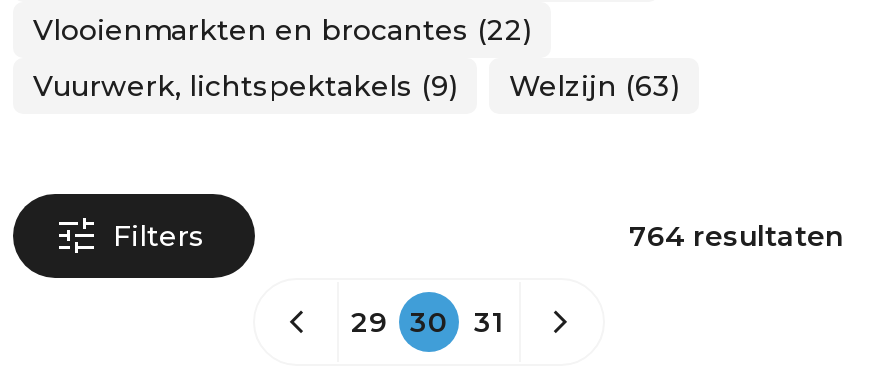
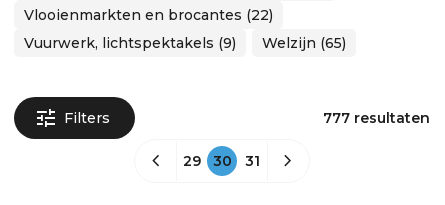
- Vuurwerk, lichtspektakels (9) Welzijn (63)
+ Vuurwerk, lichtspektakels (9) Welzijn (65)

- 764 resultaten
+ 777 resultaten
